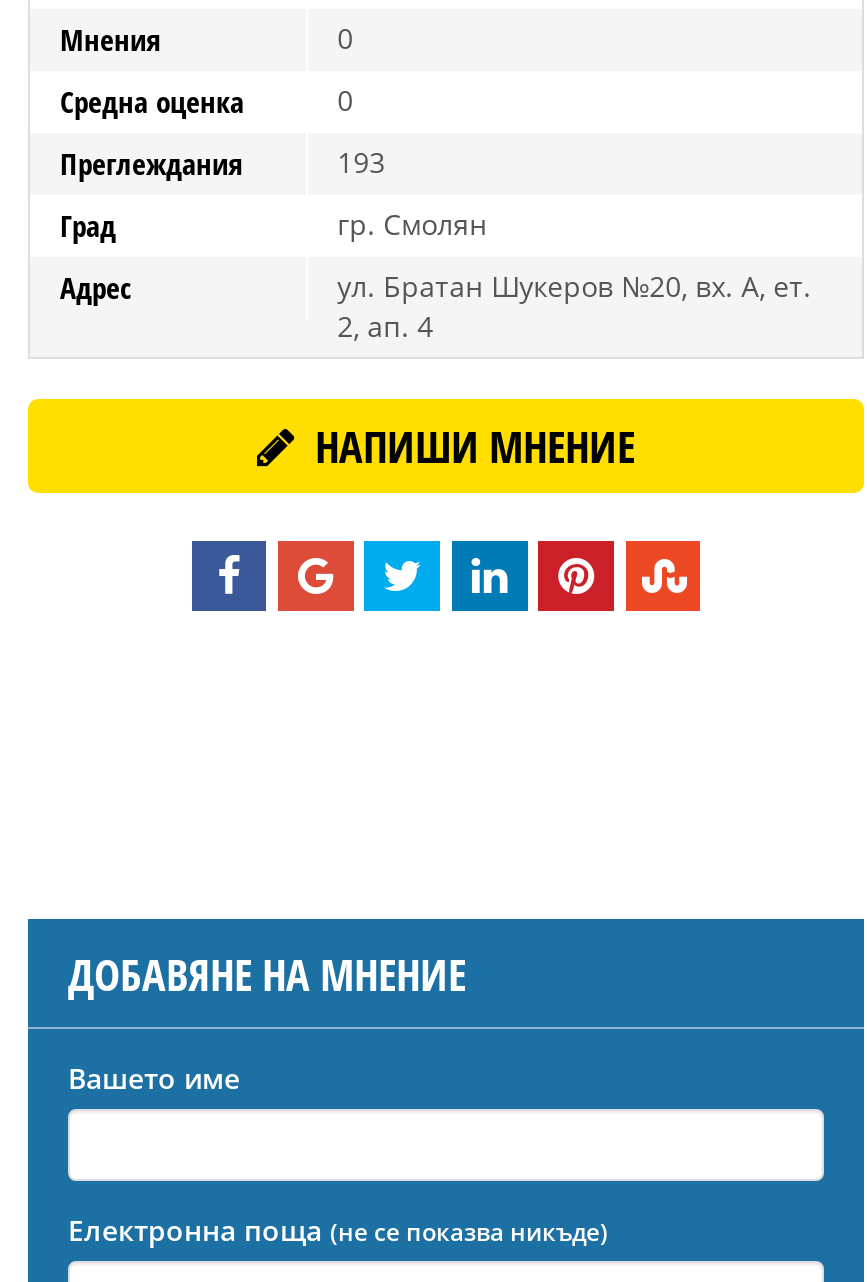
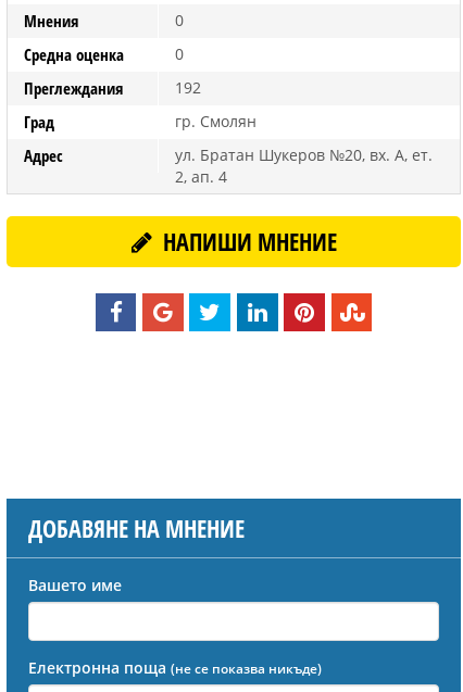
- 193
+ 192
